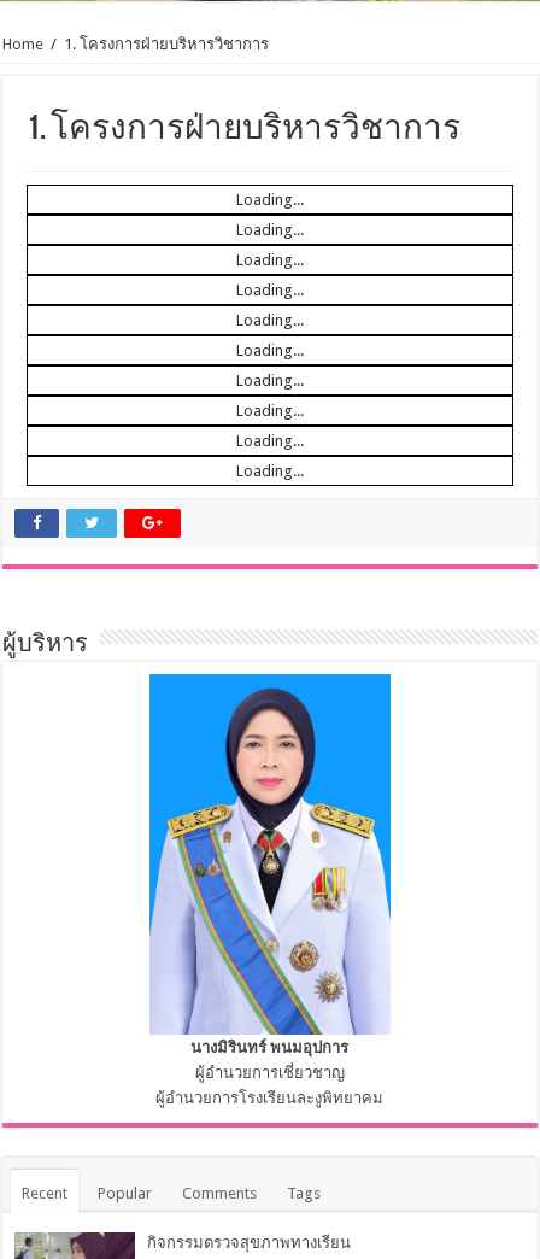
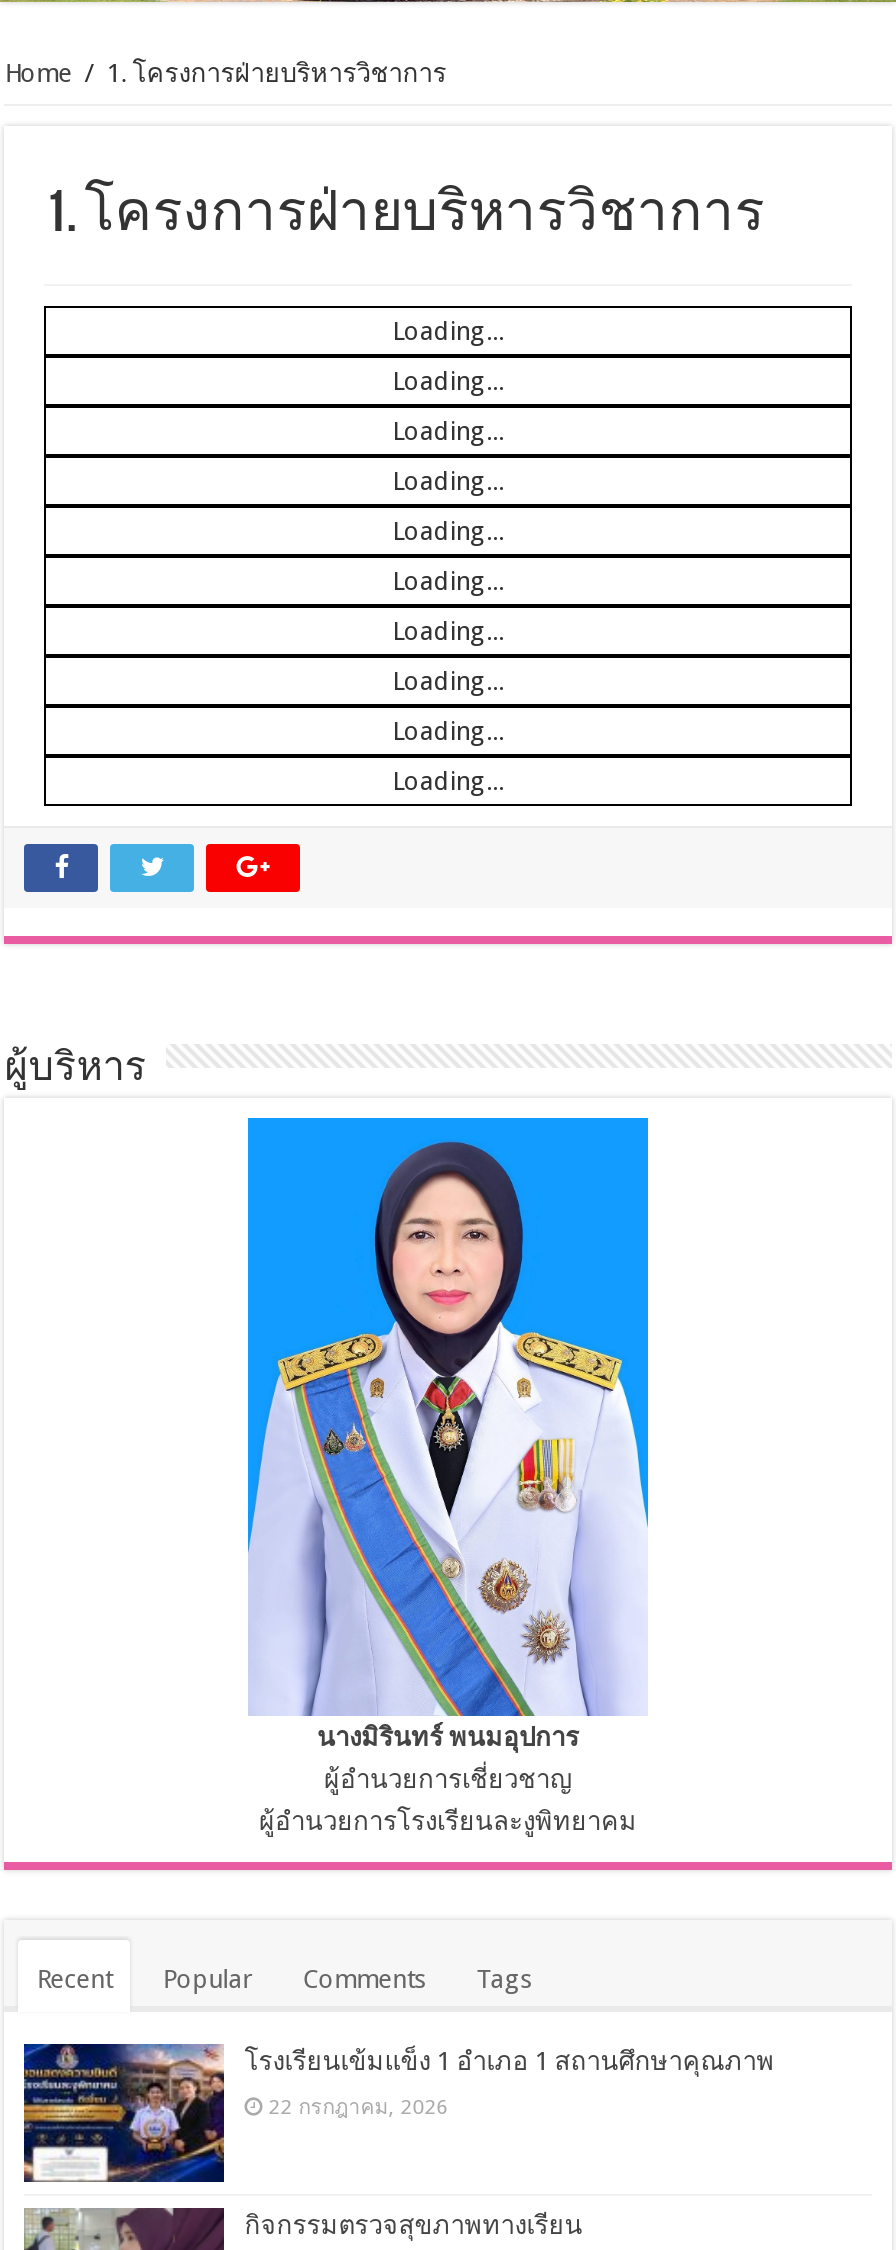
+ [image]
+ โรงเรียนเข้มแข็ง 1 อำเภอ 1 สถานศึกษาคุณภาพ
+ 22 กรกฎาคม, 2026
